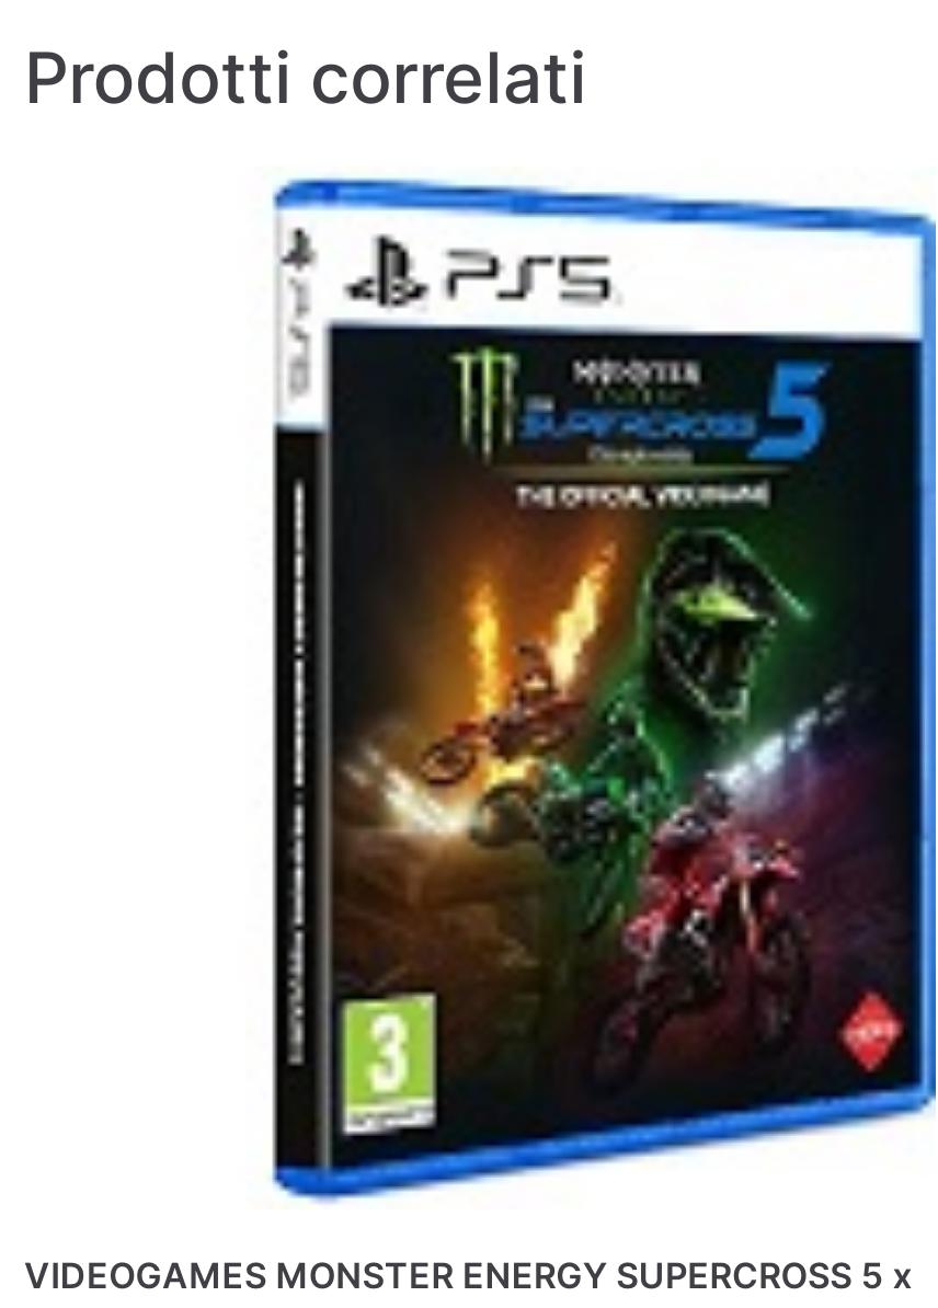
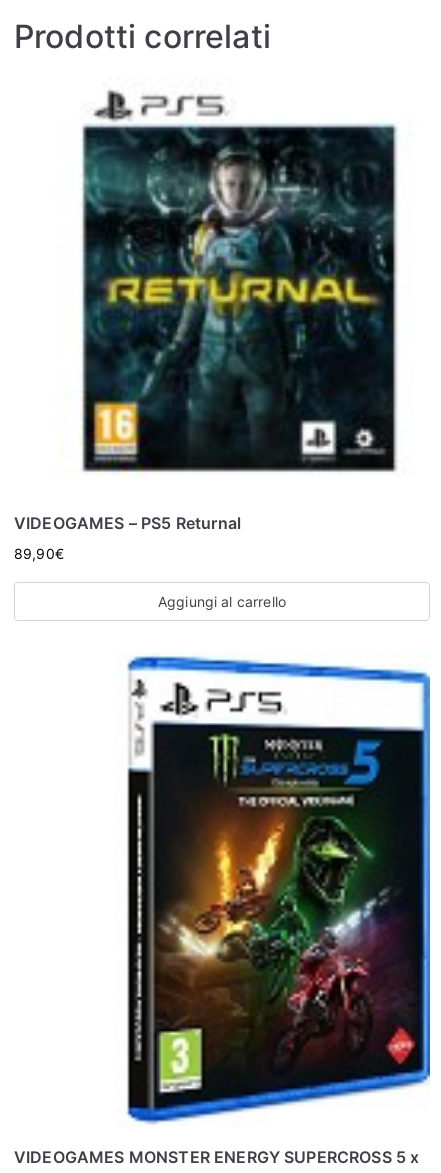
+ [image]
+ VIDEOGAMES – PS5 Returnal
+ 89,90€
+ Aggiungi al carrello
